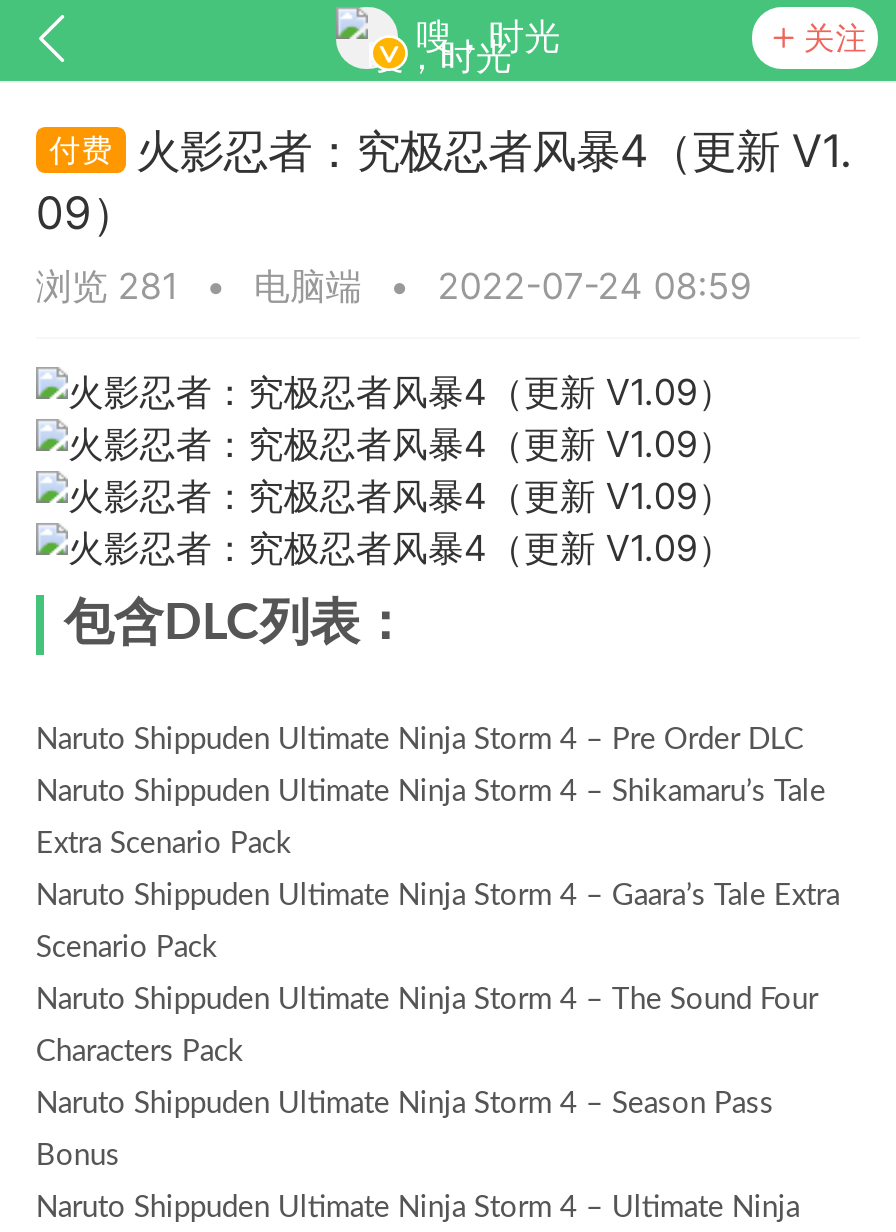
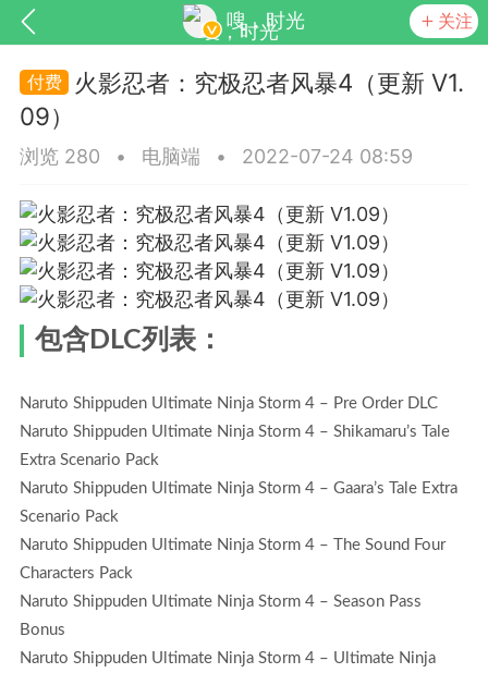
- 浏览 281
+ 浏览 280
